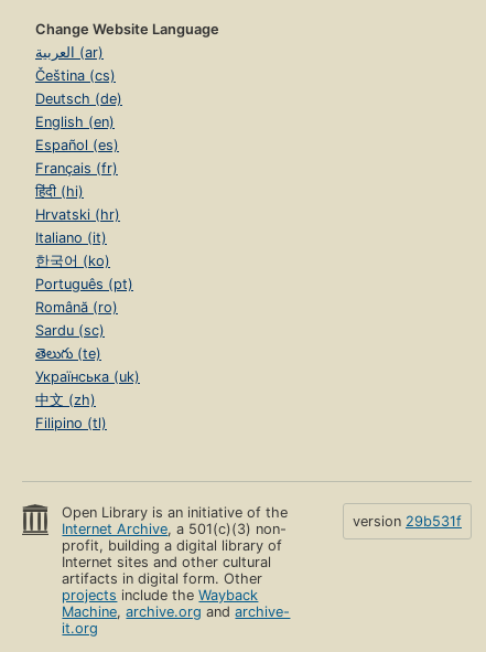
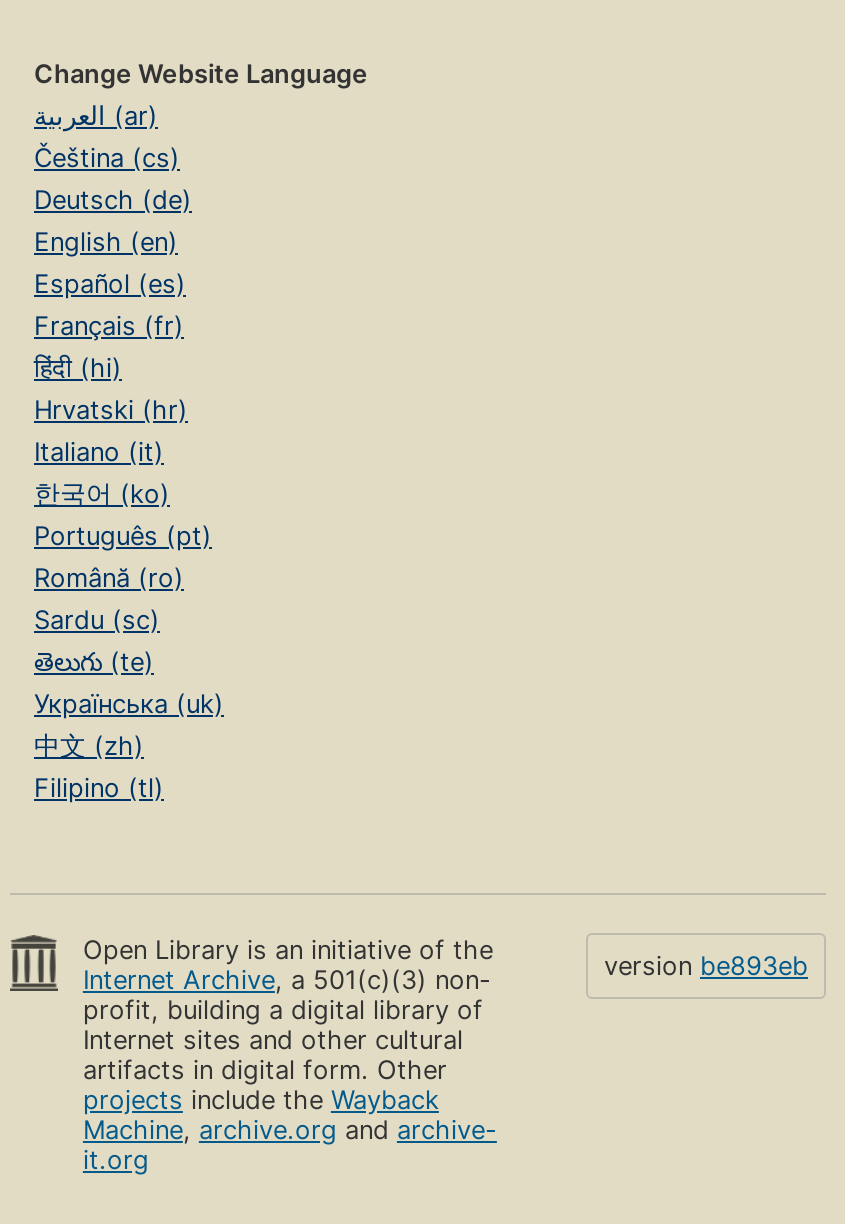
- version 29b531f
+ version be893eb
